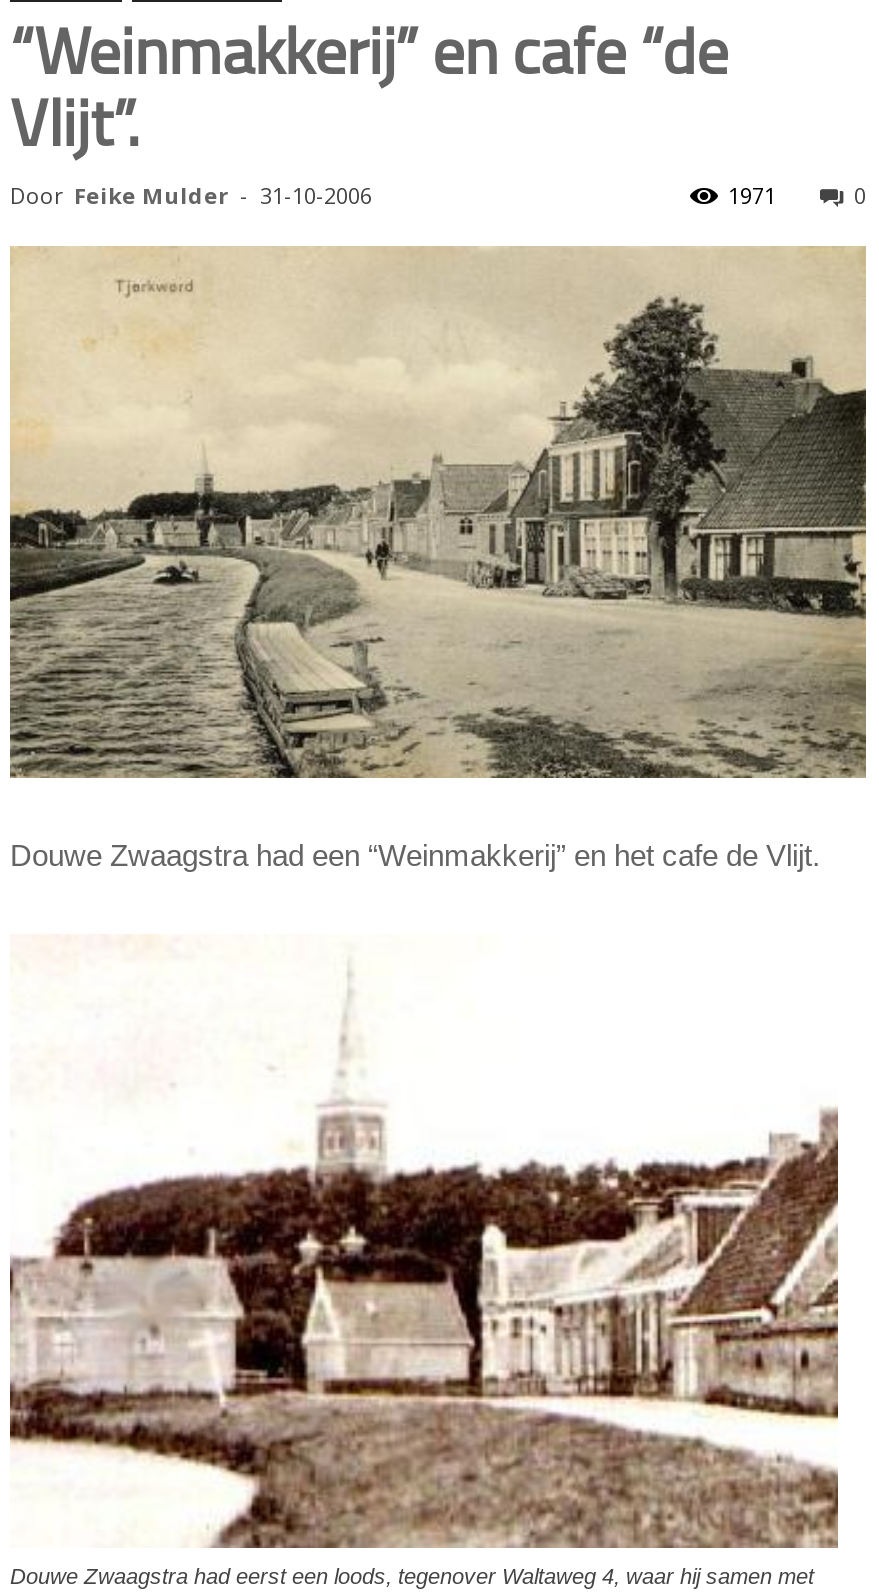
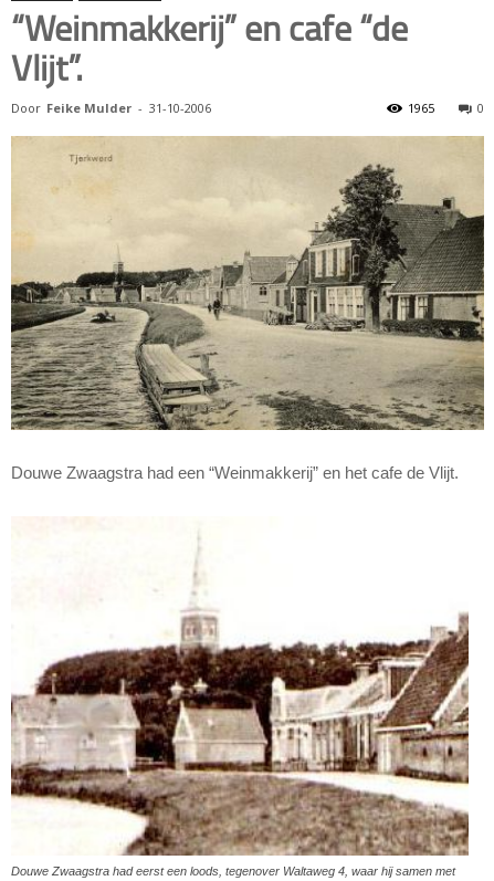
- 1971
+ 1965
